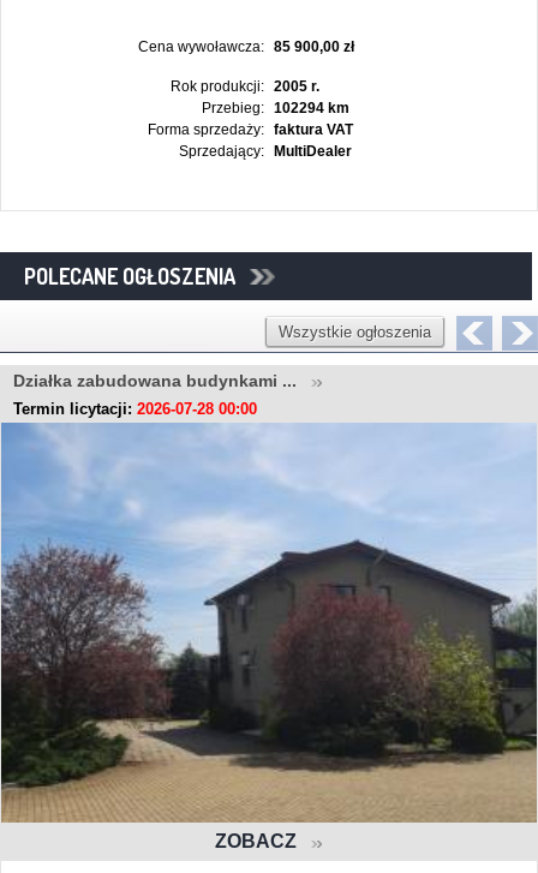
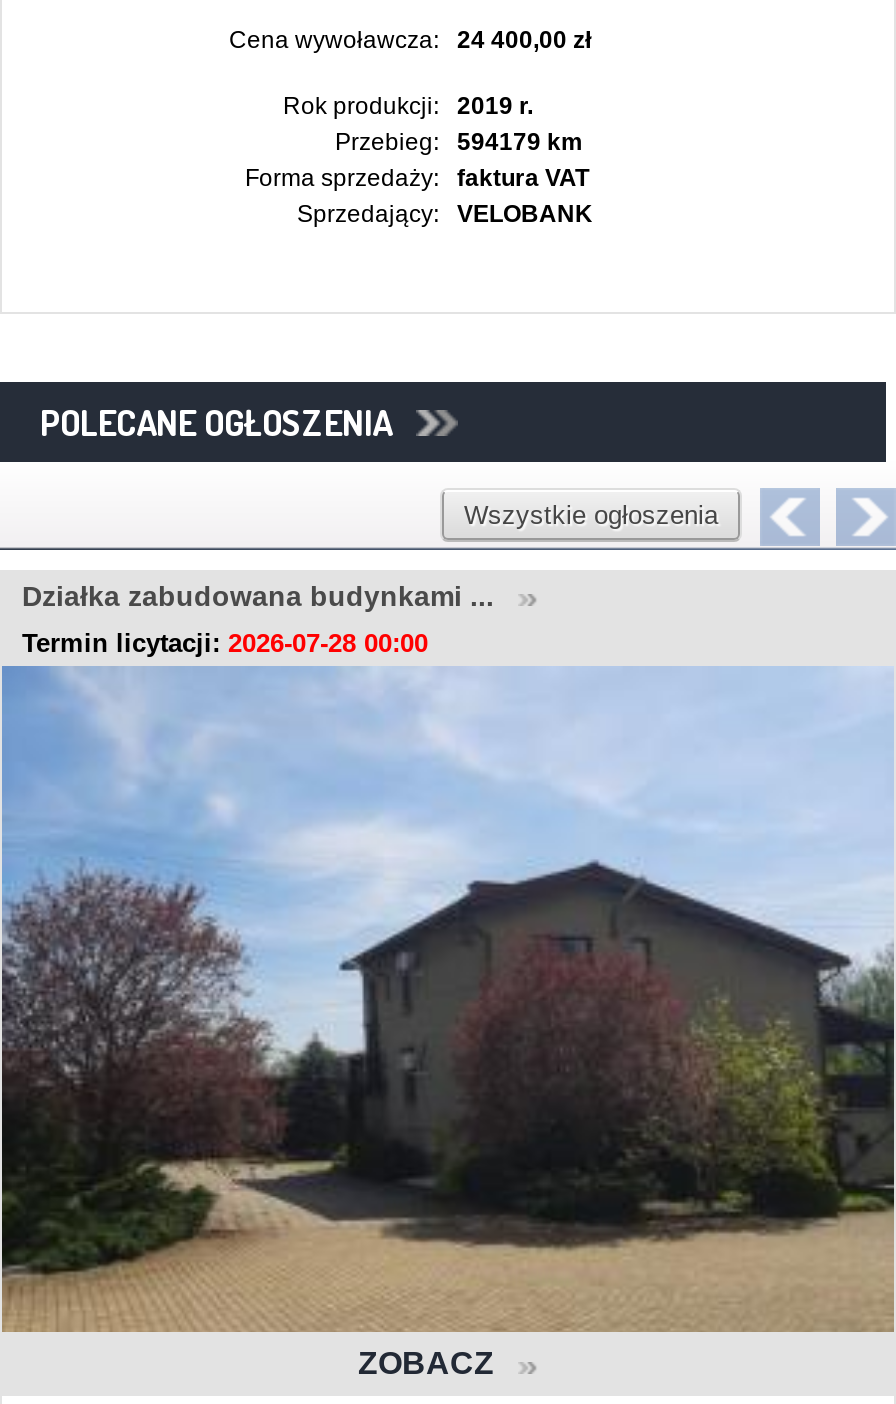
- Cena wywoławcza: 85 900,00 zł
+ Cena wywoławcza: 24 400,00 zł

- Rok produkcji: 2005 r.
+ Rok produkcji: 2019 r.

- Przebieg: 102294 km
+ Przebieg: 594179 km

- MultiDealer
+ VELOBANK
